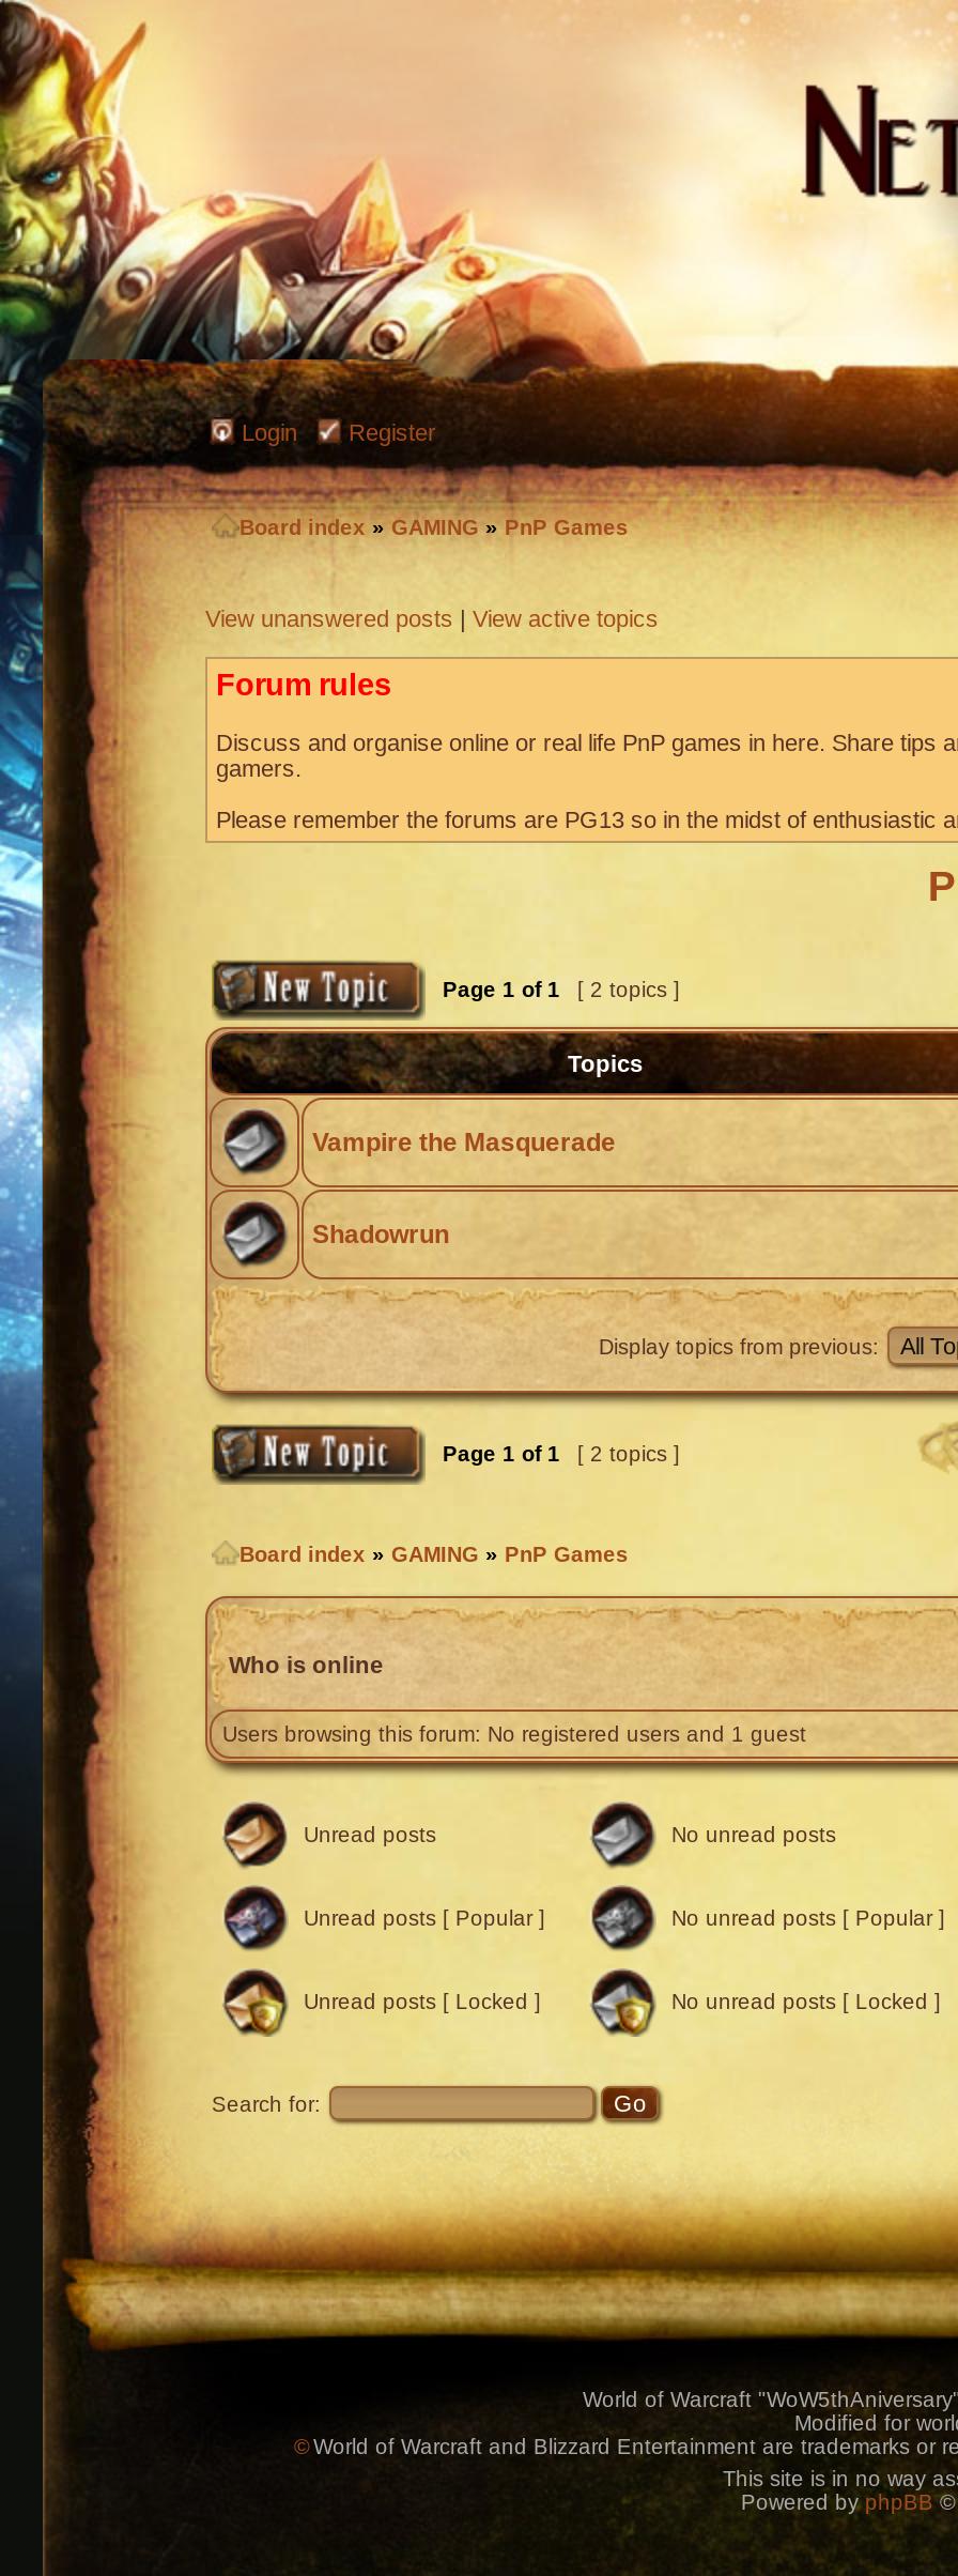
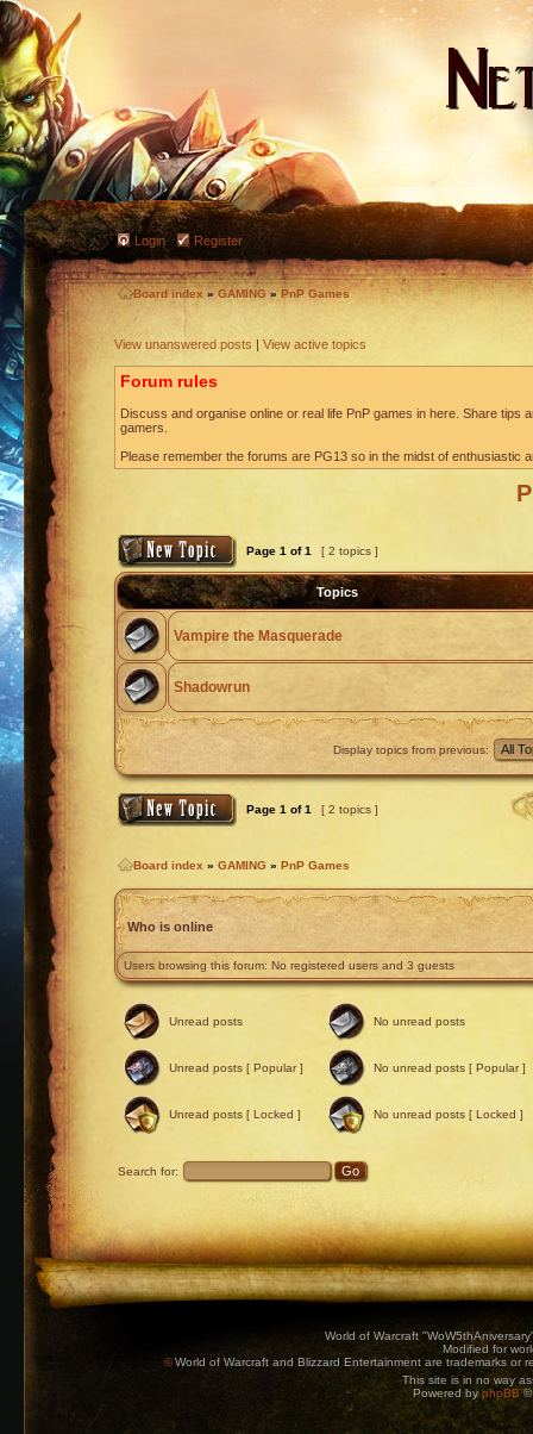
- Users browsing this forum: No registered users and 1 guest
+ Users browsing this forum: No registered users and 3 guests
